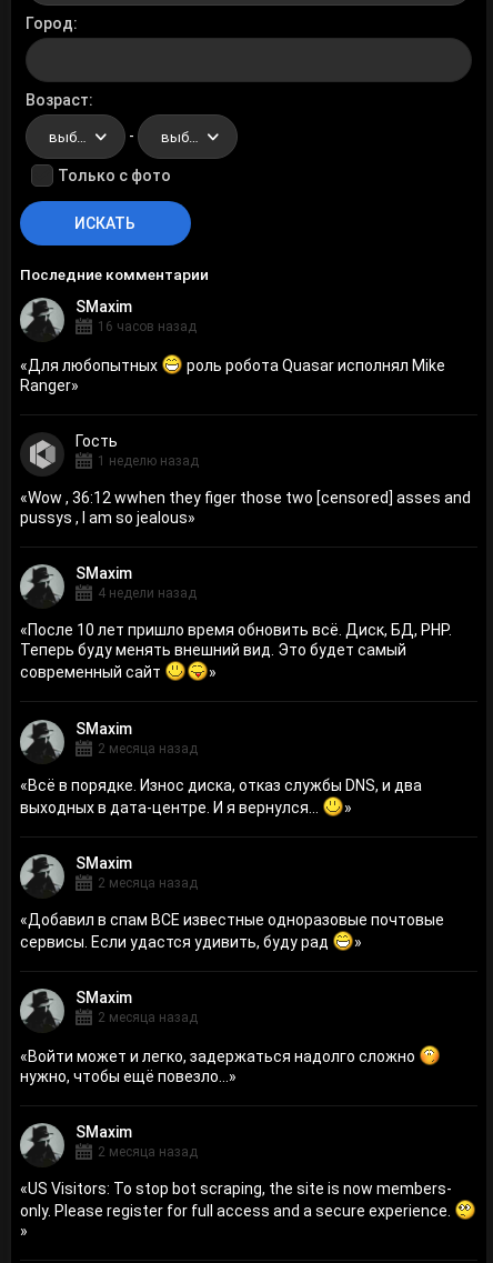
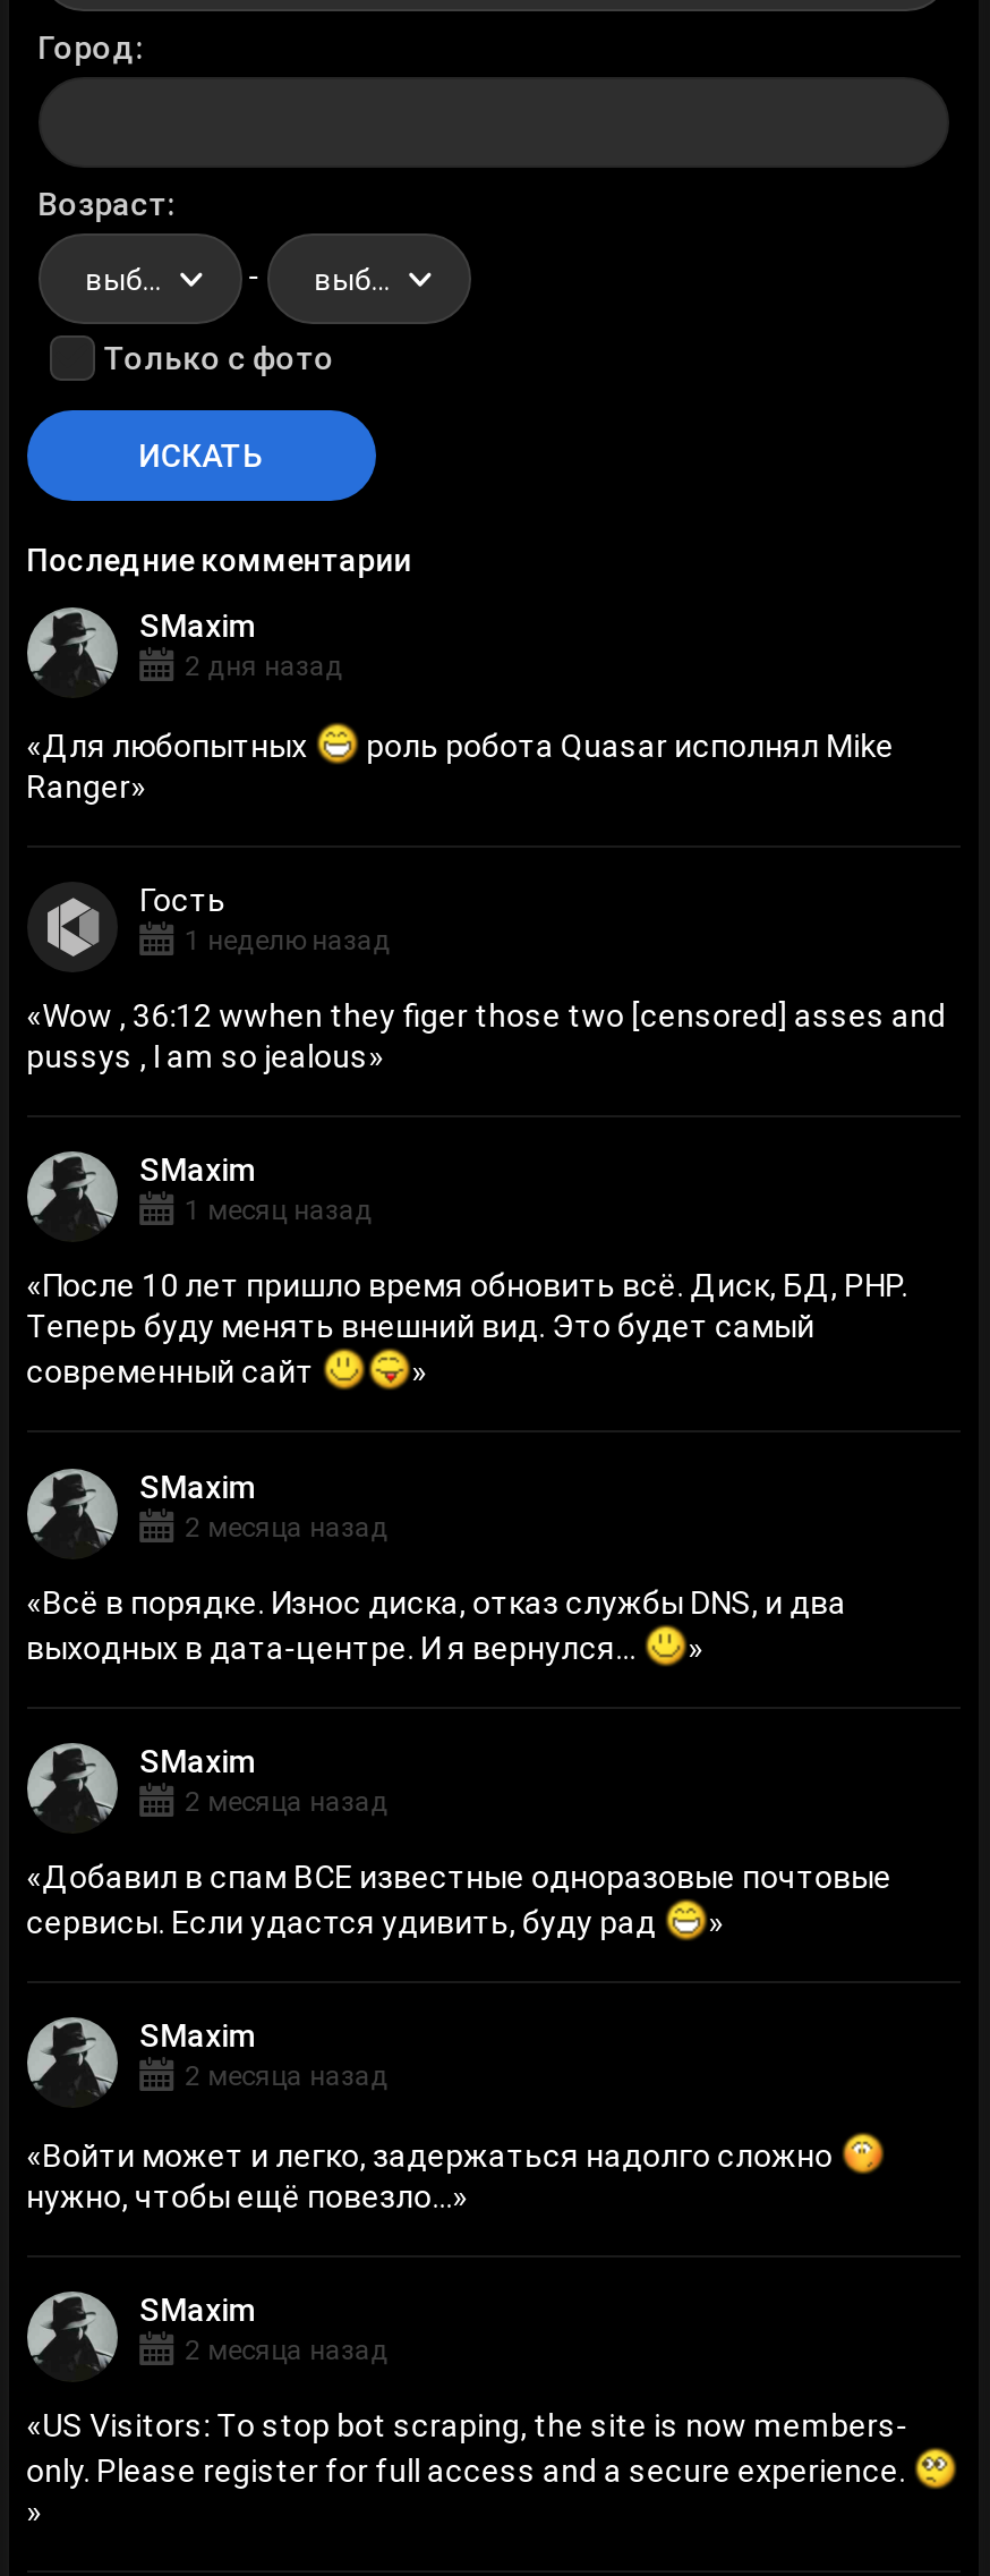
- 16 часов назад
+ 2 дня назад

- 4 недели назад
+ 1 месяц назад
